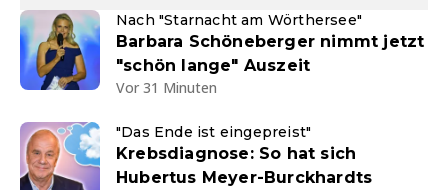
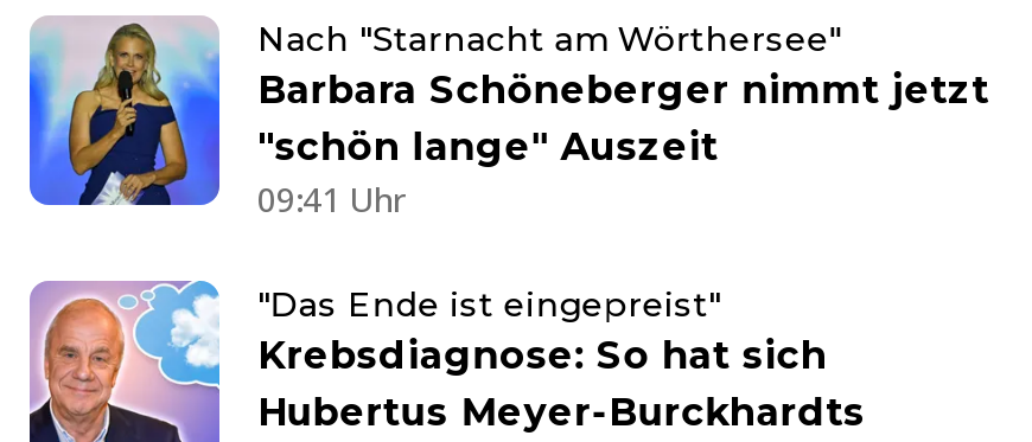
- Vor 31 Minuten
+ 09:41 Uhr
